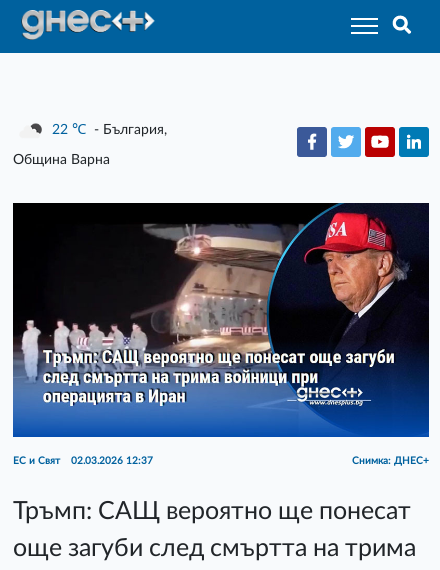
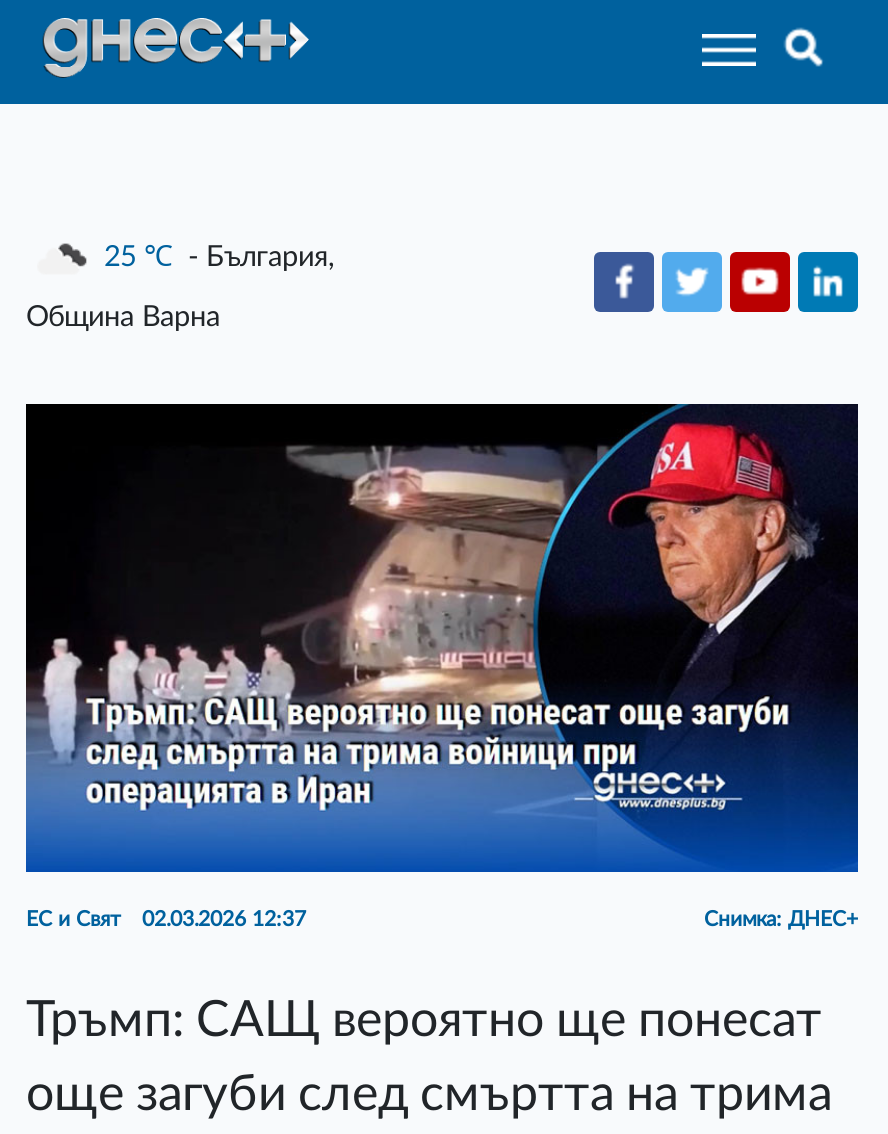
- 22 ℃ - България,
+ 25 ℃ - България,
